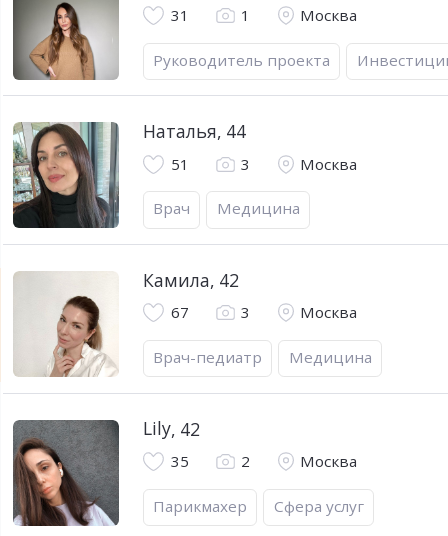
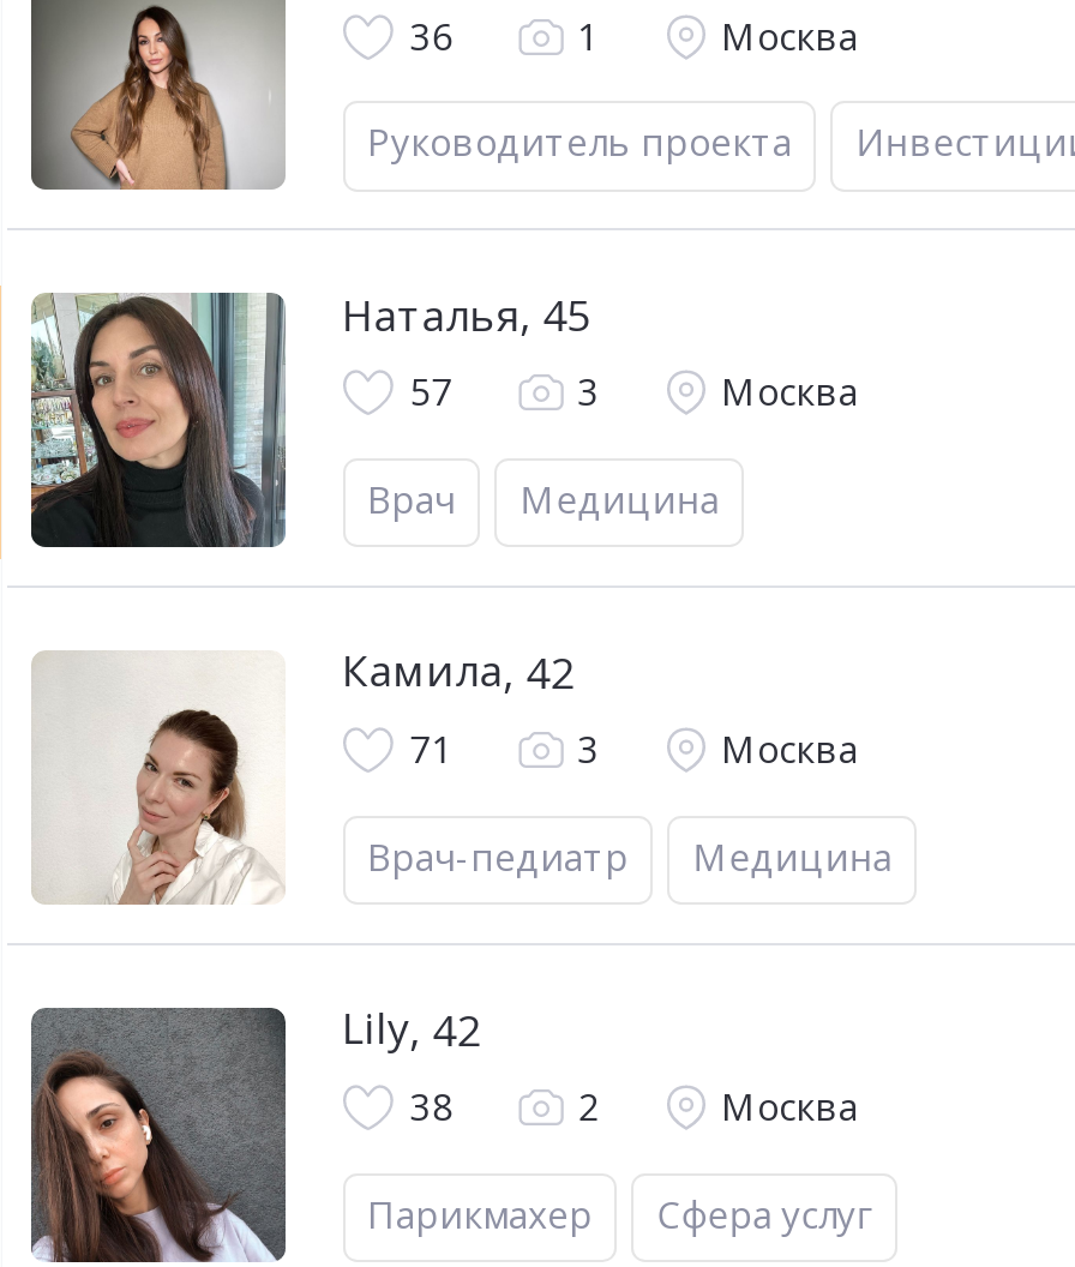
- 31
+ 36

- Наталья, 44
+ Наталья, 45

- 51
+ 57

- 67
+ 71

- 35
+ 38
